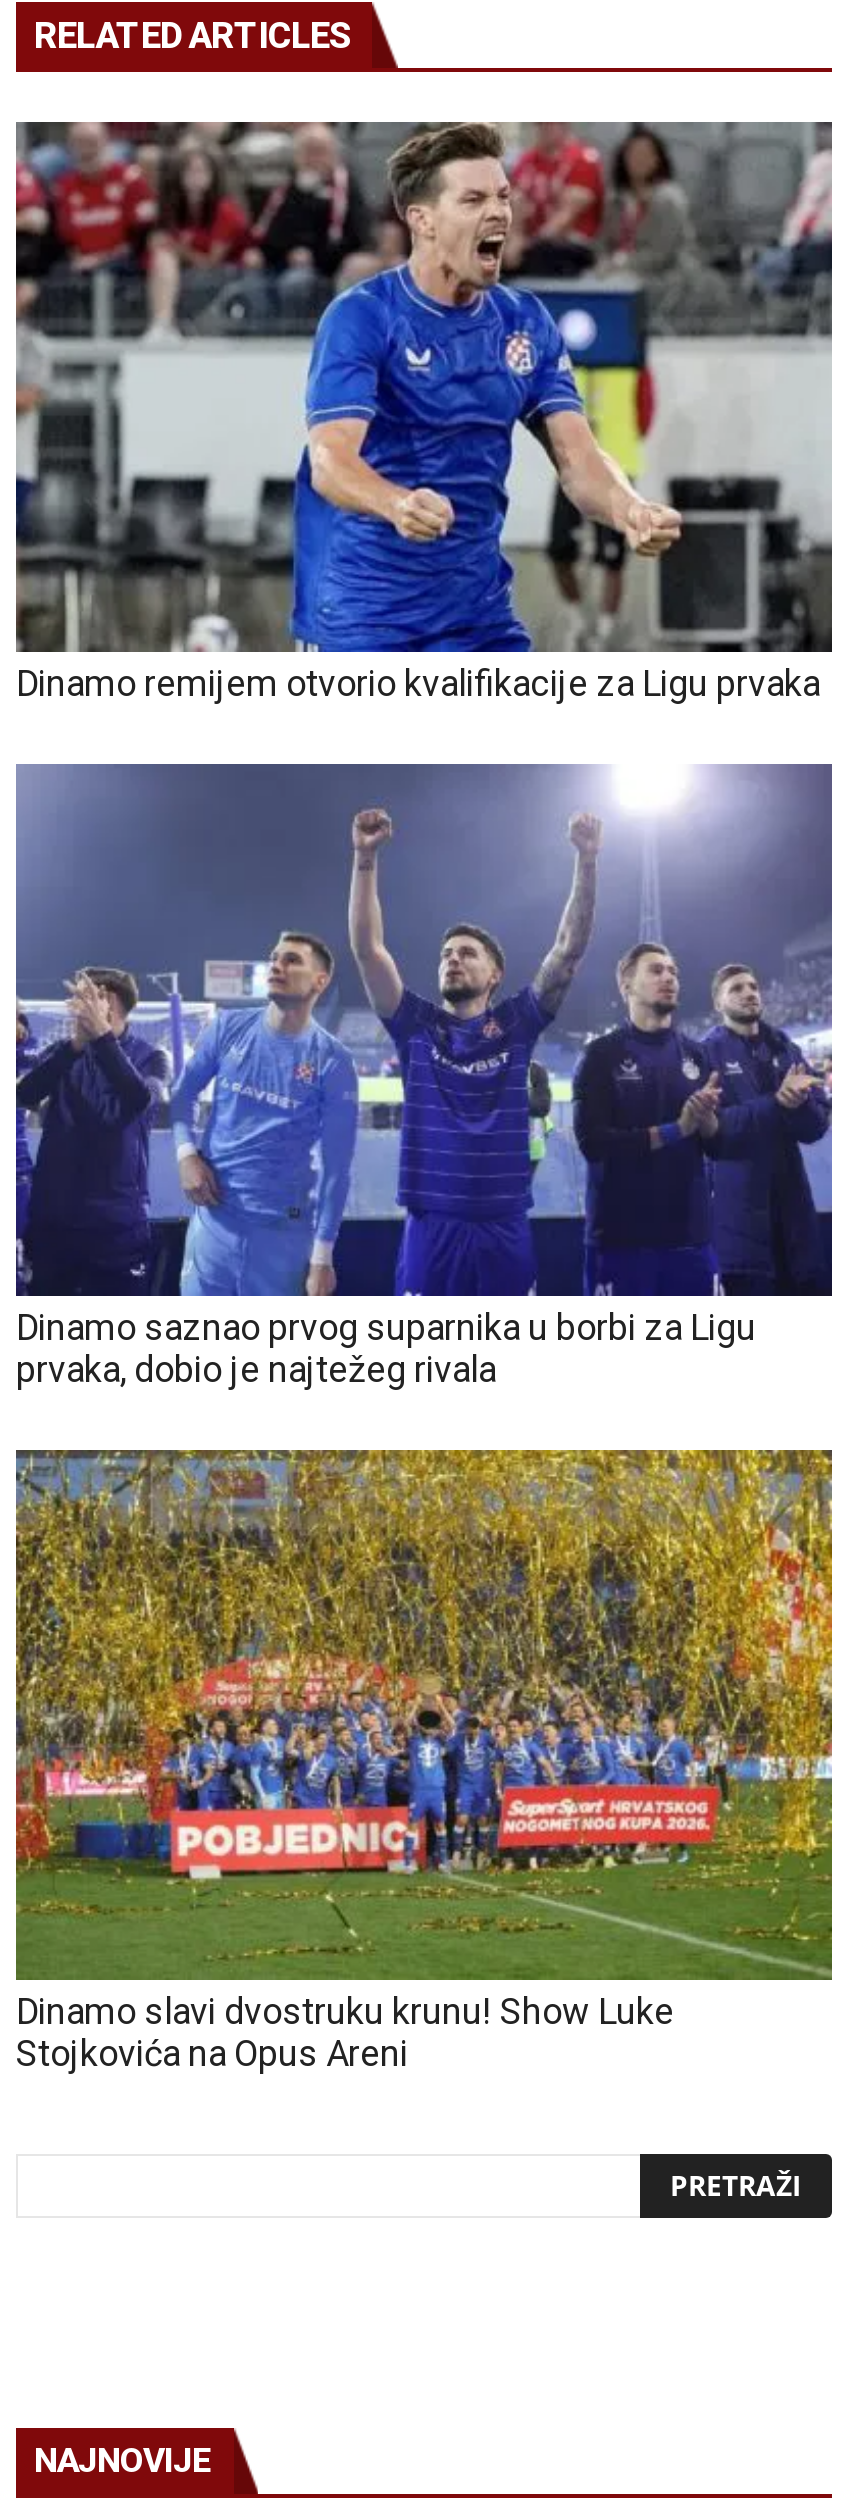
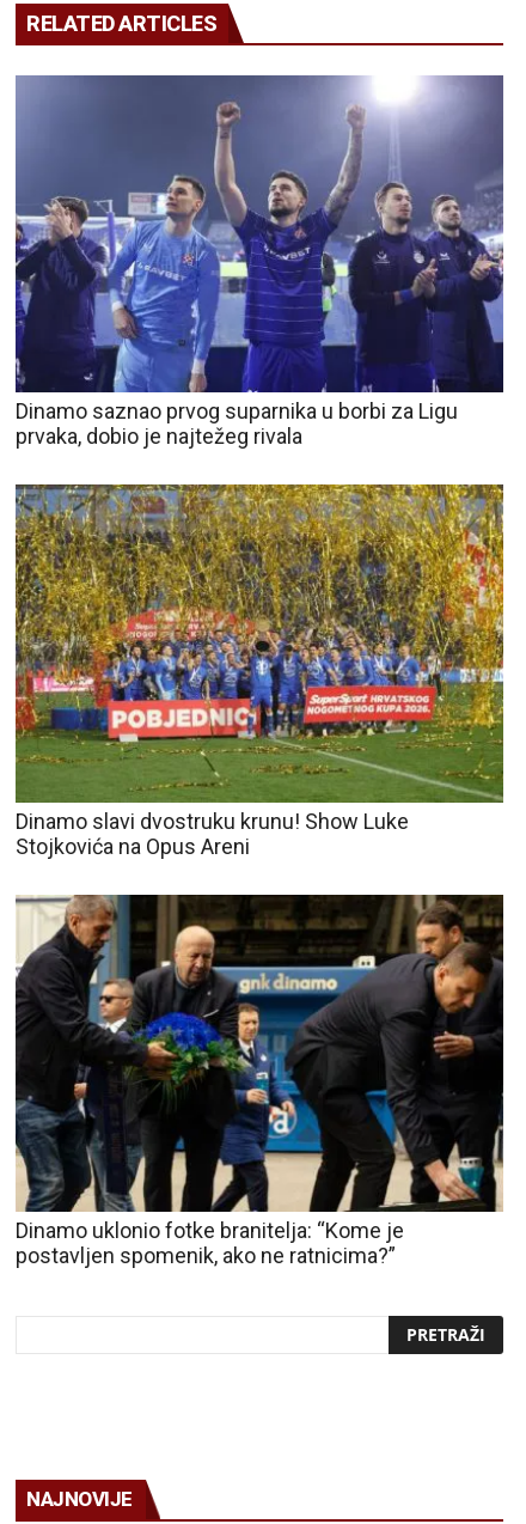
- [image]
- Dinamo remijem otvorio kvalifikacije za Ligu prvaka

moved up: [image] | Dinamo saznao prvog suparnika u borbi za Ligu | prvaka, dobio je najtežeg rivala | Dinamo slavi dvostruku krunu! Show Luke | Stojkovića na Opus Areni

+ [image]
+ Dinamo uklonio fotke branitelja: “Kome je
+ postavljen spomenik, ako ne ratnicima?”
